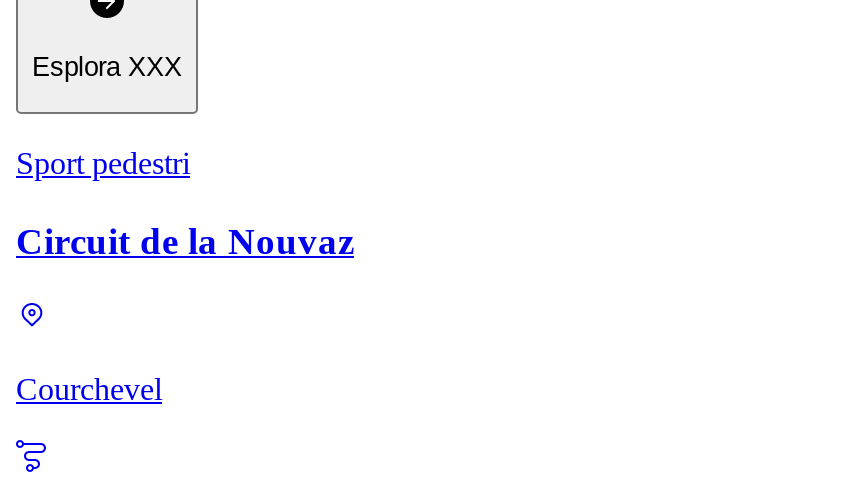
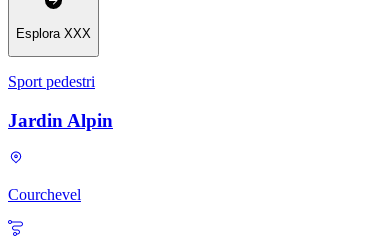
- Circuit de la Nouvaz
+ Jardin Alpin
